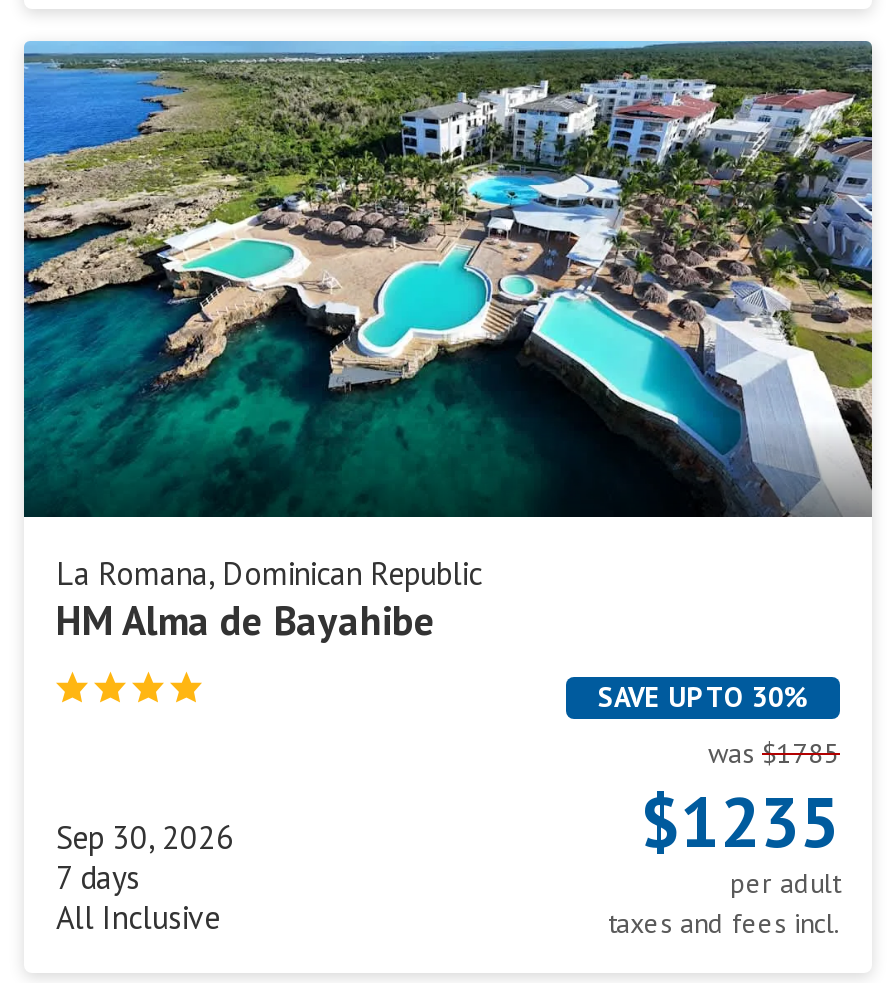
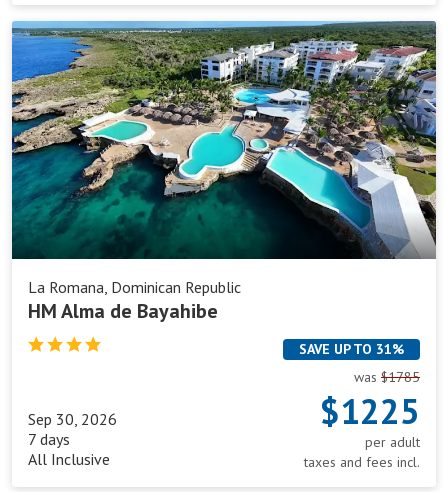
- SAVE UP TO 30%
+ SAVE UP TO 31%

- $1235
+ $1225
